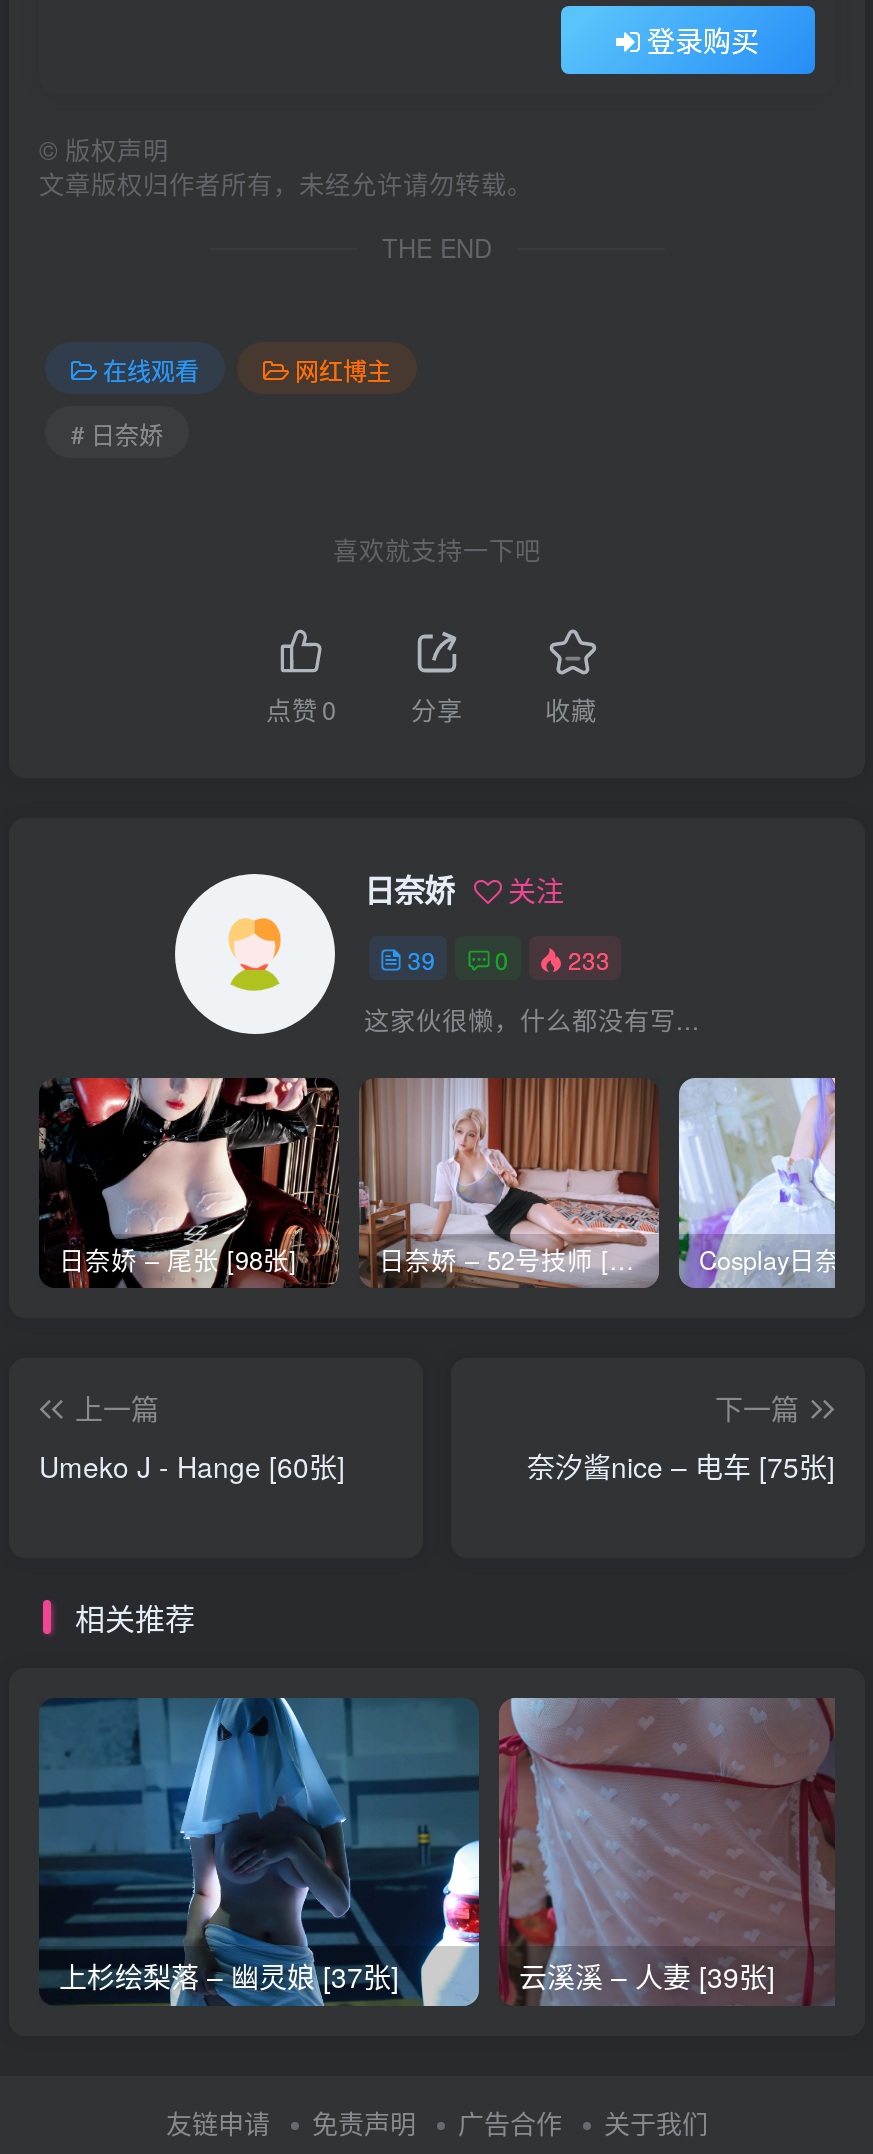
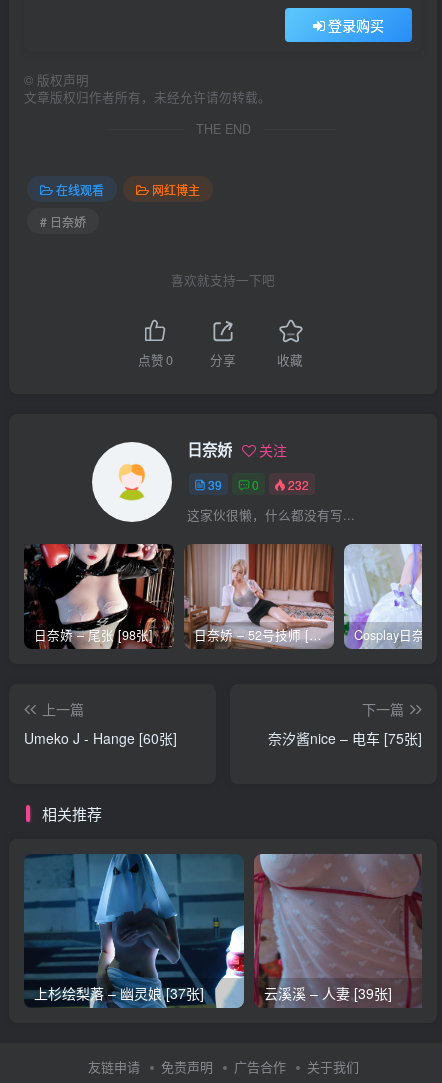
- 39 0 233
+ 39 0 232
